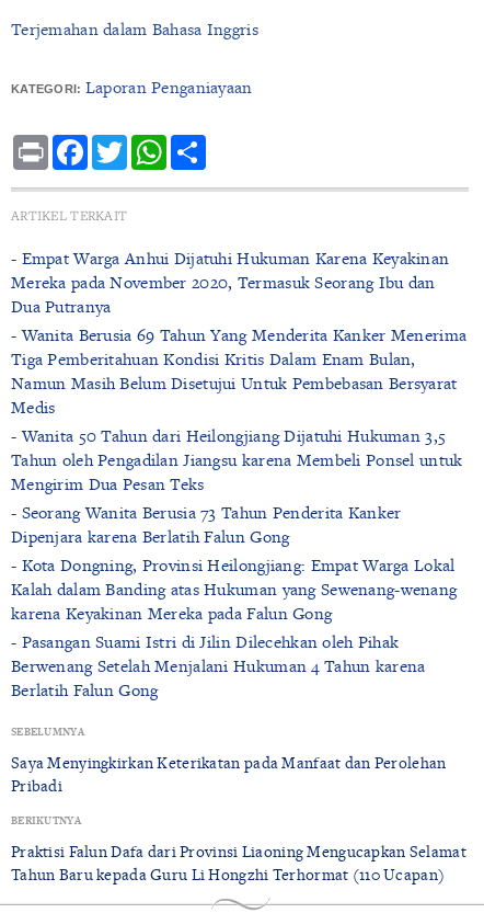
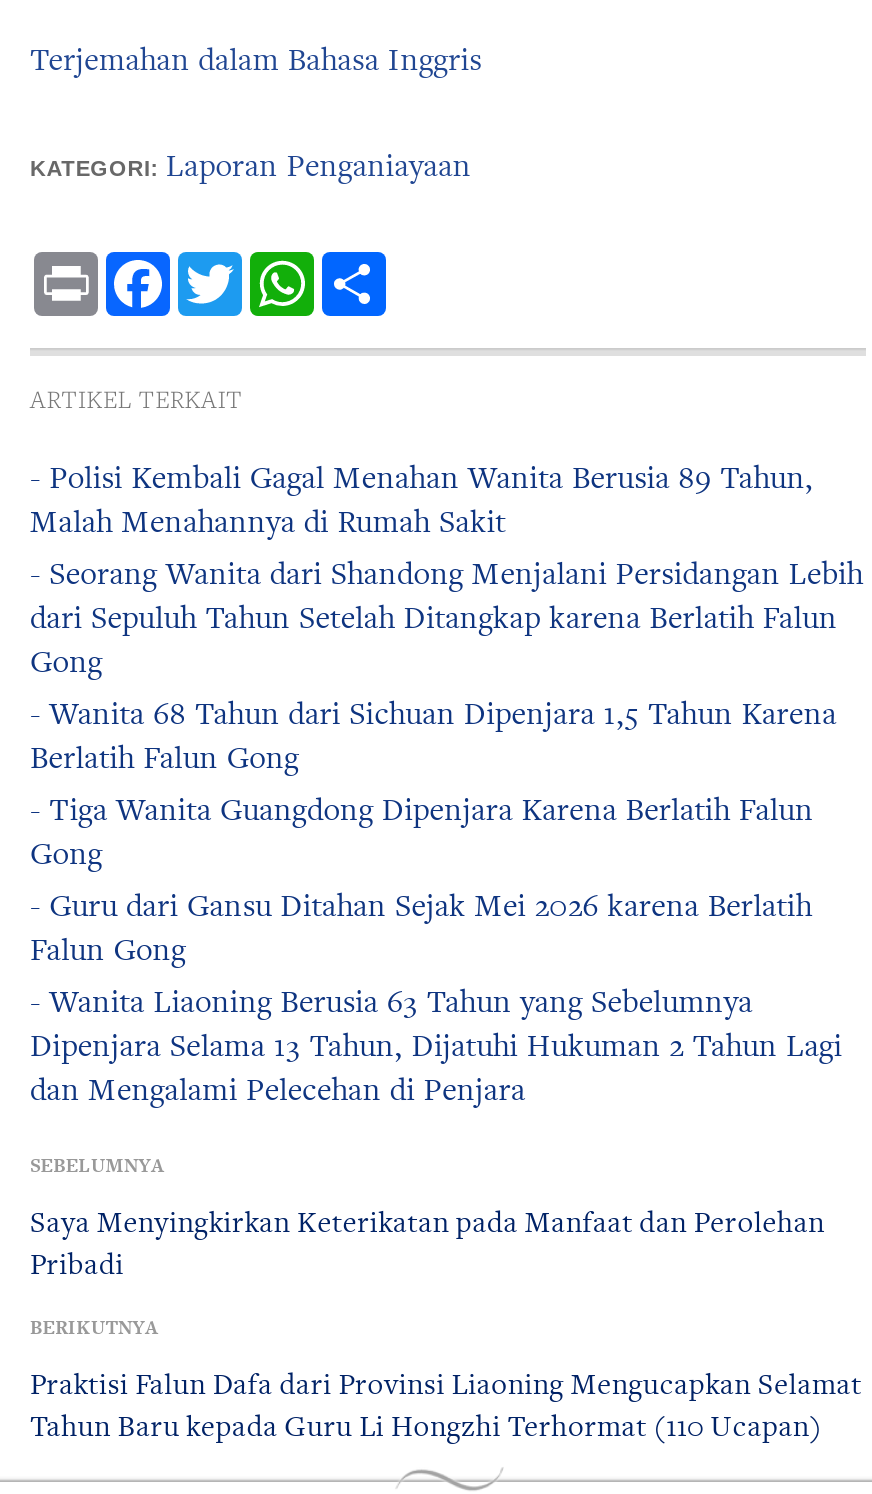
- - Empat Warga Anhui Dijatuhi Hukuman Karena Keyakinan
- Mereka pada November 2020, Termasuk Seorang Ibu dan
- Dua Putranya
- - Wanita Berusia 69 Tahun Yang Menderita Kanker Menerima
- Tiga Pemberitahuan Kondisi Kritis Dalam Enam Bulan,
- Namun Masih Belum Disetujui Untuk Pembebasan Bersyarat
- Medis
- - Wanita 50 Tahun dari Heilongjiang Dijatuhi Hukuman 3,5
- Tahun oleh Pengadilan Jiangsu karena Membeli Ponsel untuk
- Mengirim Dua Pesan Teks
- - Seorang Wanita Berusia 73 Tahun Penderita Kanker
- Dipenjara karena Berlatih Falun Gong
- - Kota Dongning, Provinsi Heilongjiang: Empat Warga Lokal
- Kalah dalam Banding atas Hukuman yang Sewenang-wenang
- karena Keyakinan Mereka pada Falun Gong
- - Pasangan Suami Istri di Jilin Dilecehkan oleh Pihak
- Berwenang Setelah Menjalani Hukuman 4 Tahun karena
+ - Polisi Kembali Gagal Menahan Wanita Berusia 89 Tahun,
+ Malah Menahannya di Rumah Sakit
+ - Seorang Wanita dari Shandong Menjalani Persidangan Lebih
+ dari Sepuluh Tahun Setelah Ditangkap karena Berlatih Falun
+ Gong
+ - Wanita 68 Tahun dari Sichuan Dipenjara 1,5 Tahun Karena

moved up: Berlatih Falun Gong

+ - Tiga Wanita Guangdong Dipenjara Karena Berlatih Falun
+ Gong
+ - Guru dari Gansu Ditahan Sejak Mei 2026 karena Berlatih
+ Falun Gong
+ - Wanita Liaoning Berusia 63 Tahun yang Sebelumnya
+ Dipenjara Selama 13 Tahun, Dijatuhi Hukuman 2 Tahun Lagi
+ dan Mengalami Pelecehan di Penjara
